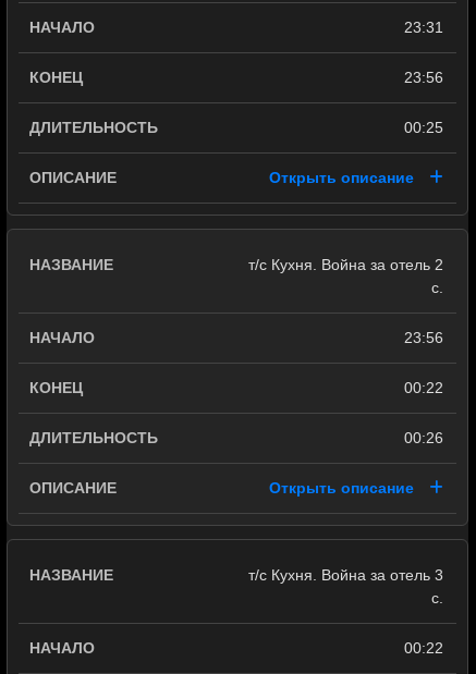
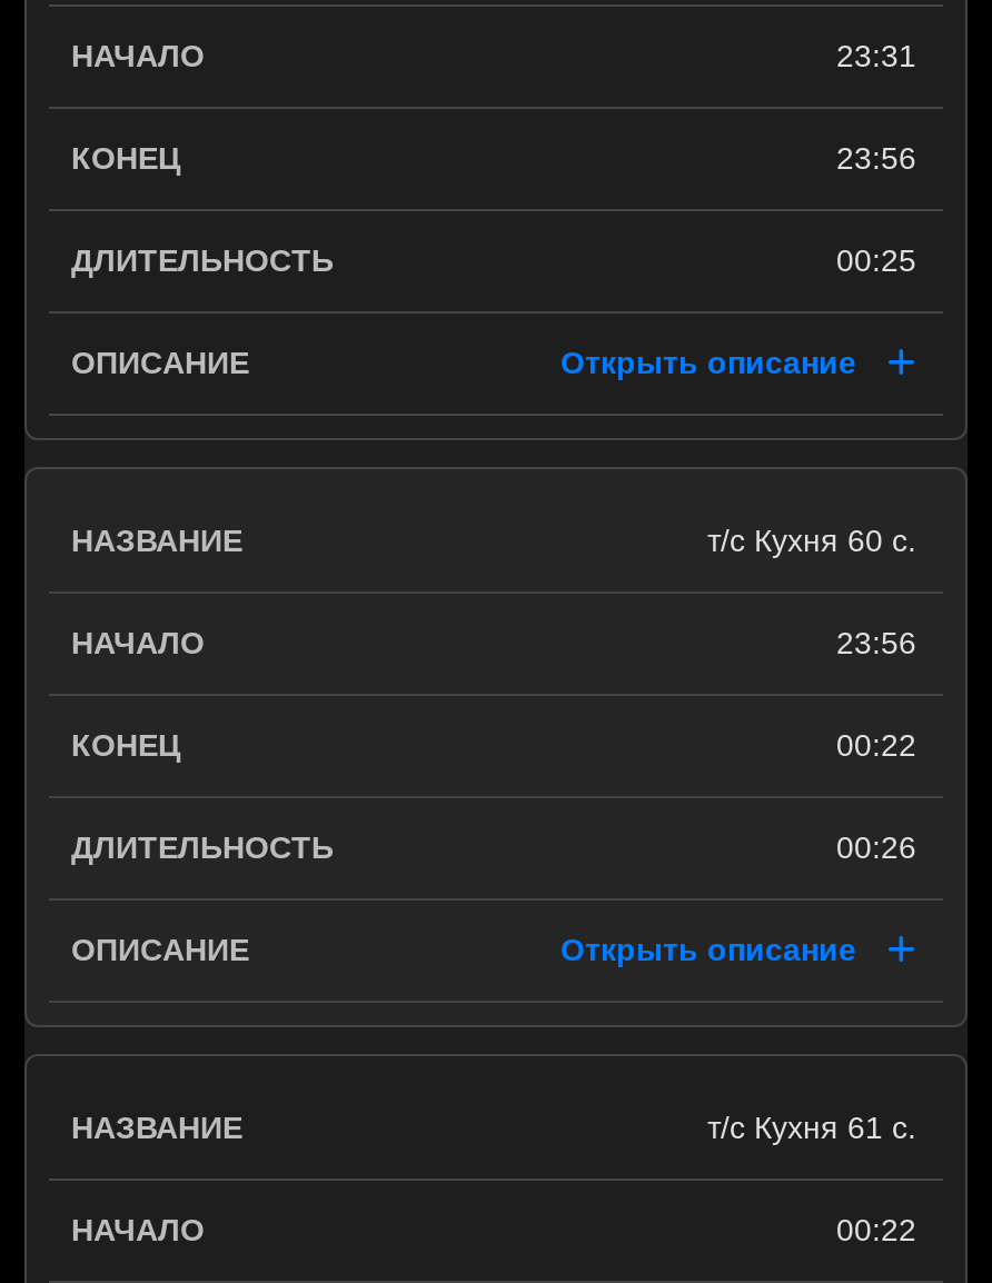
- т/с Кухня. Война за отель 2
- с.
+ т/с Кухня 60 с.

- т/с Кухня. Война за отель 3
- с.
+ т/с Кухня 61 с.
